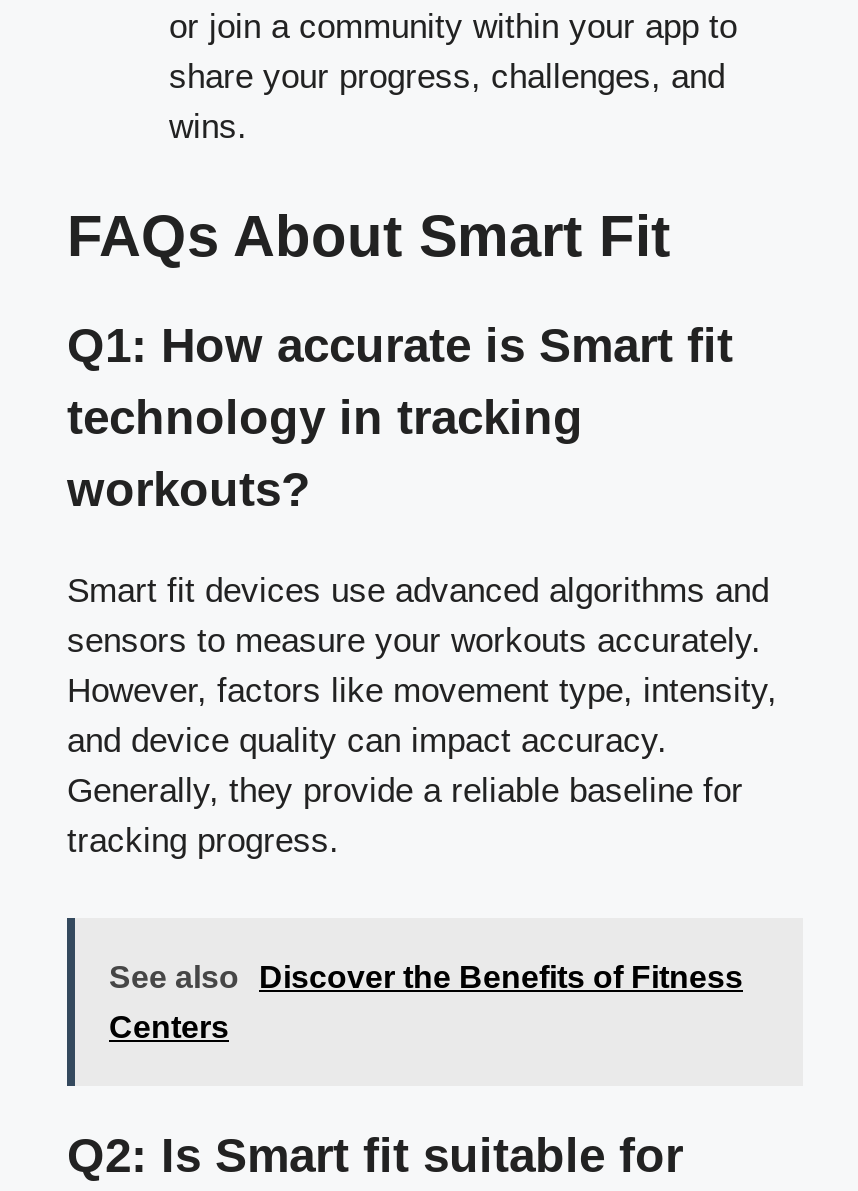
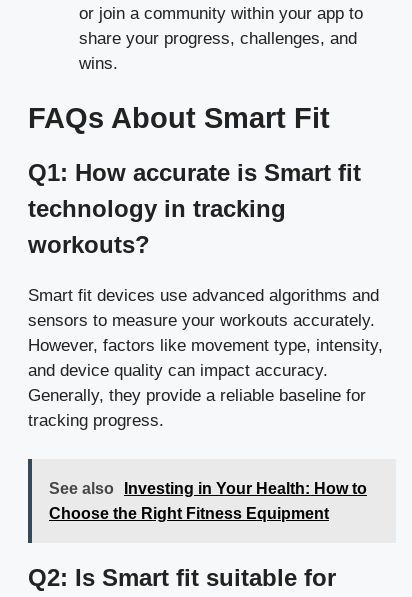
- See also Discover the Benefits of Fitness
+ See also Investing in Your Health: How to

- Centers
+ Choose the Right Fitness Equipment
